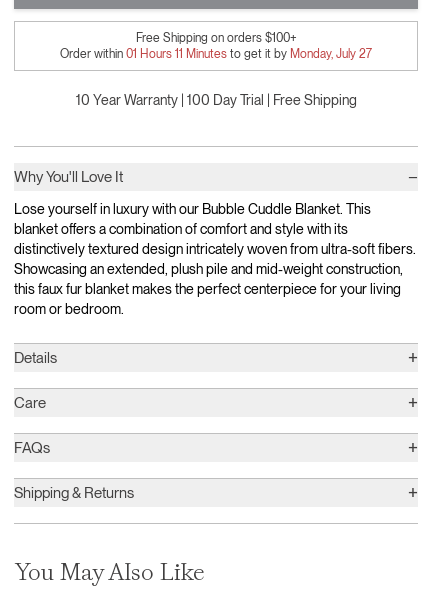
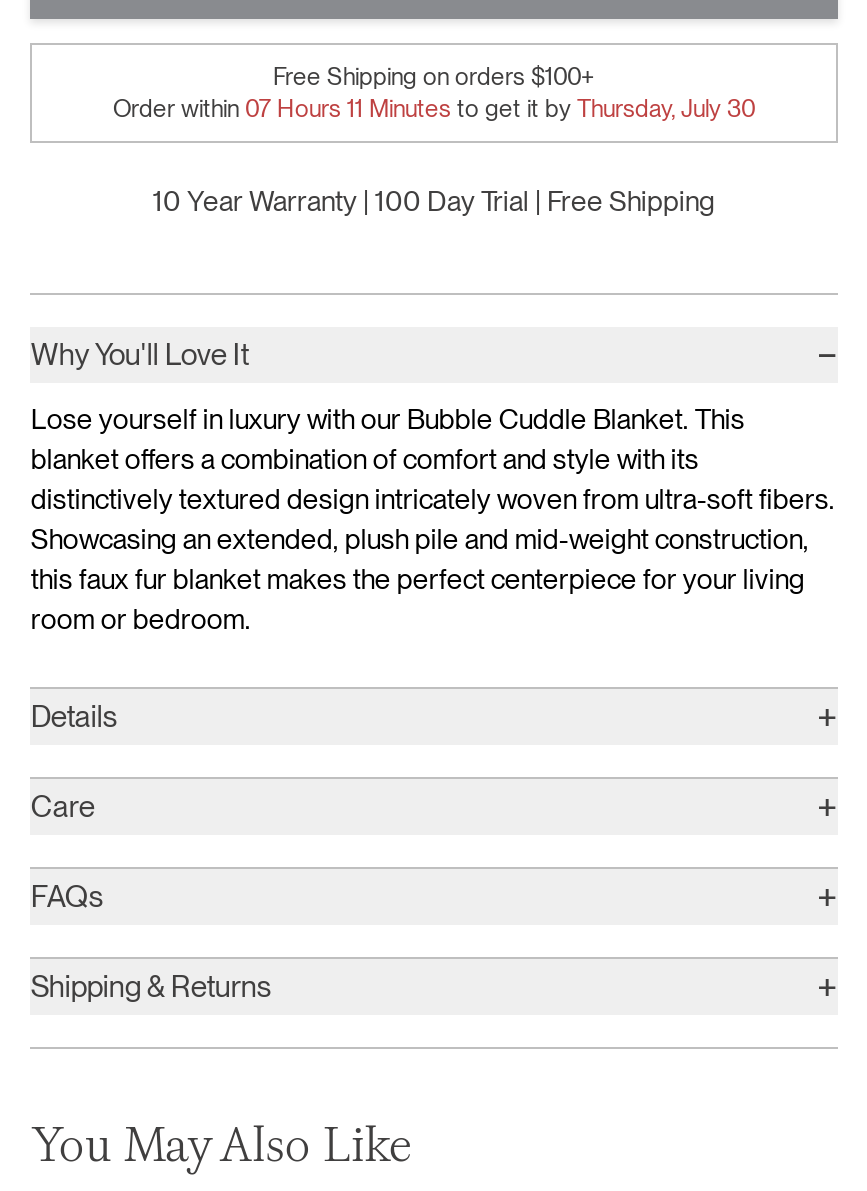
- Order within 01 Hours 11 Minutes to get it by Monday, July 27
+ Order within 07 Hours 11 Minutes to get it by Thursday, July 30
